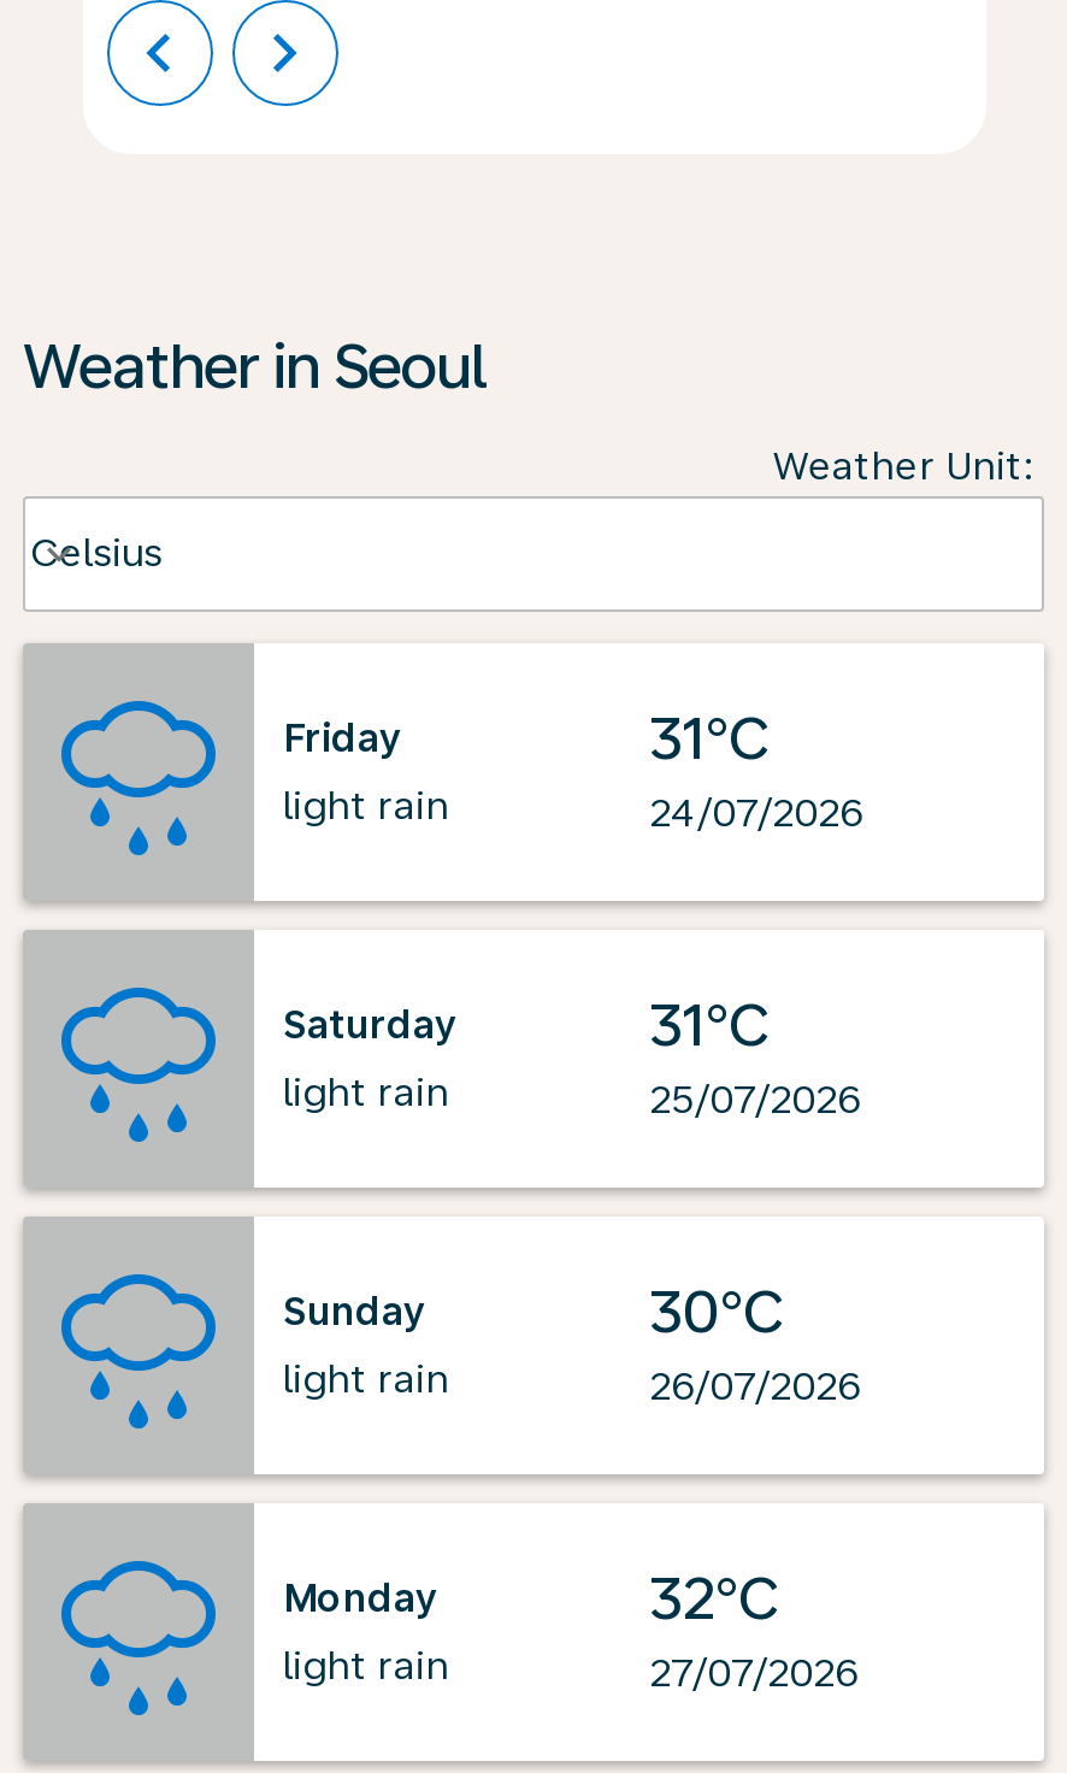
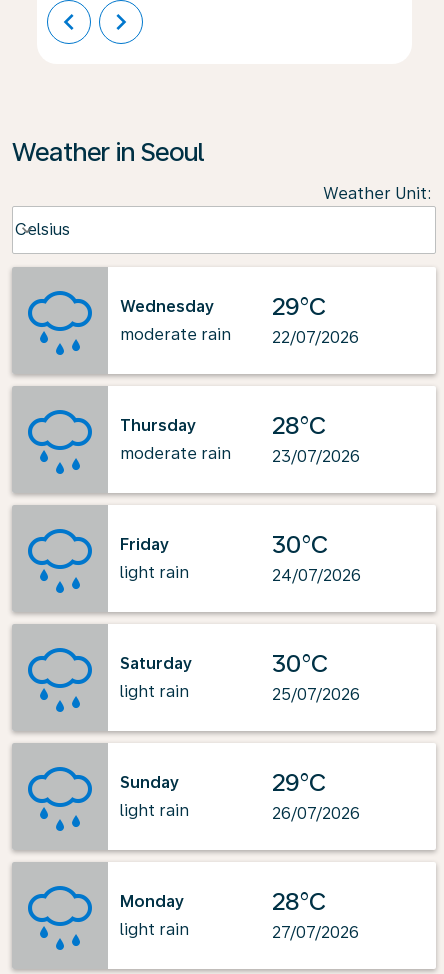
+ Wednesday
+ moderate rain

+ Thursday
+ moderate rain

+ 29°C
+ 22/07/2026

+ 28°C
+ 23/07/2026

- 31°C
+ 30°C

- 31°C
+ 30°C

- 30°C
+ 29°C

- 32°C
+ 28°C
